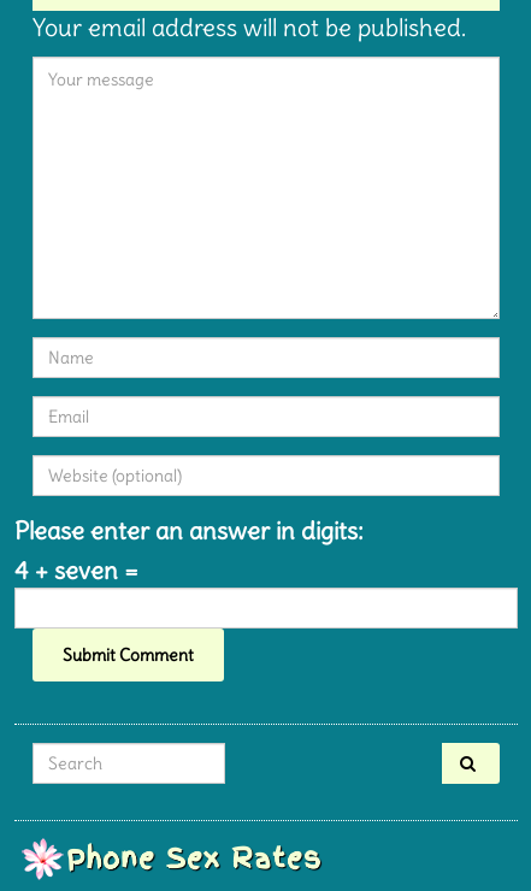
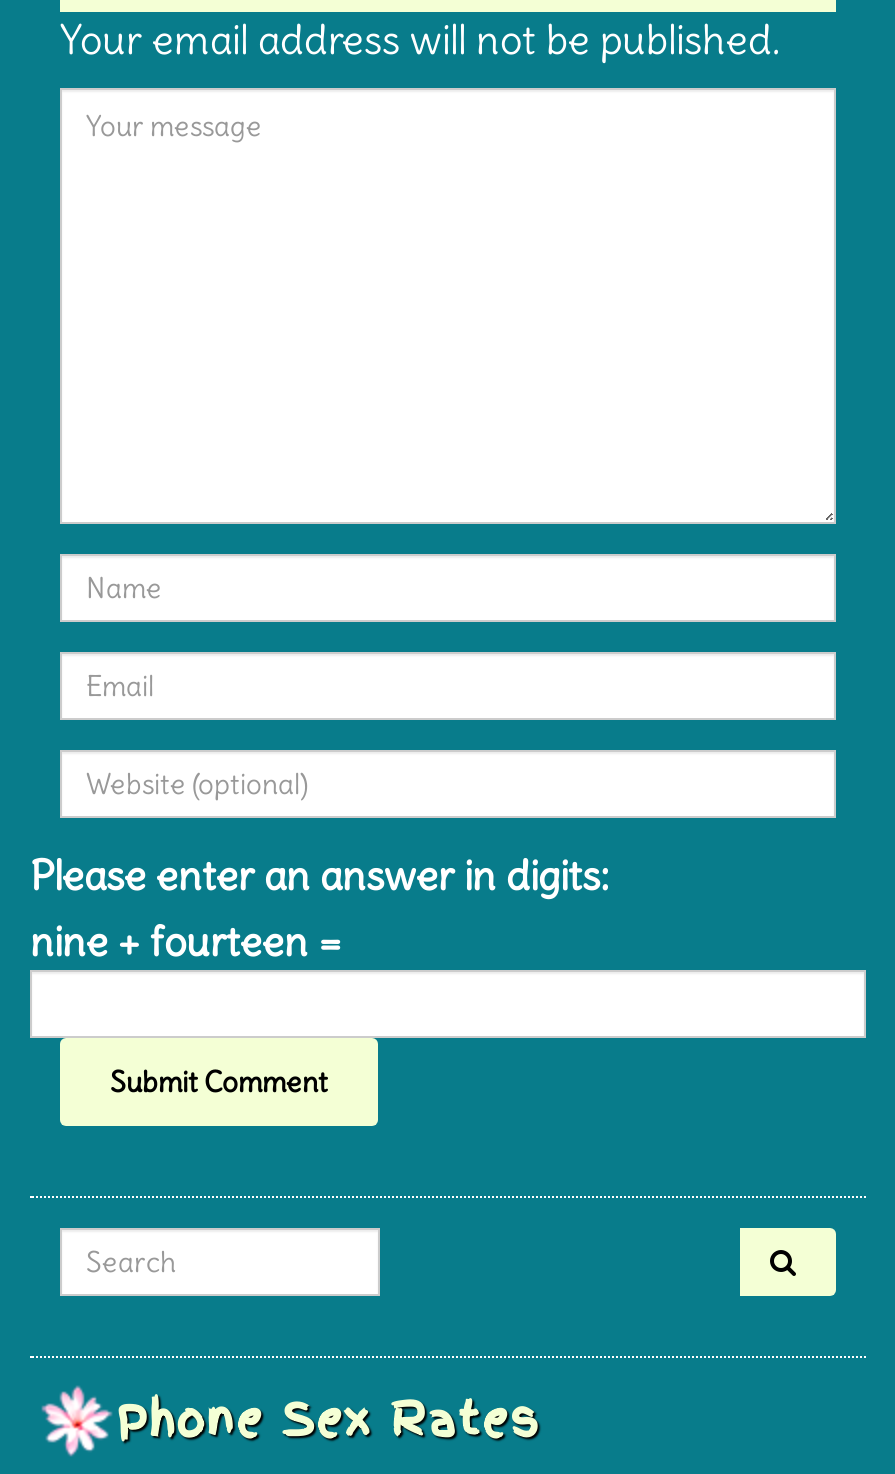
- 4 + seven =
+ nine + fourteen =
